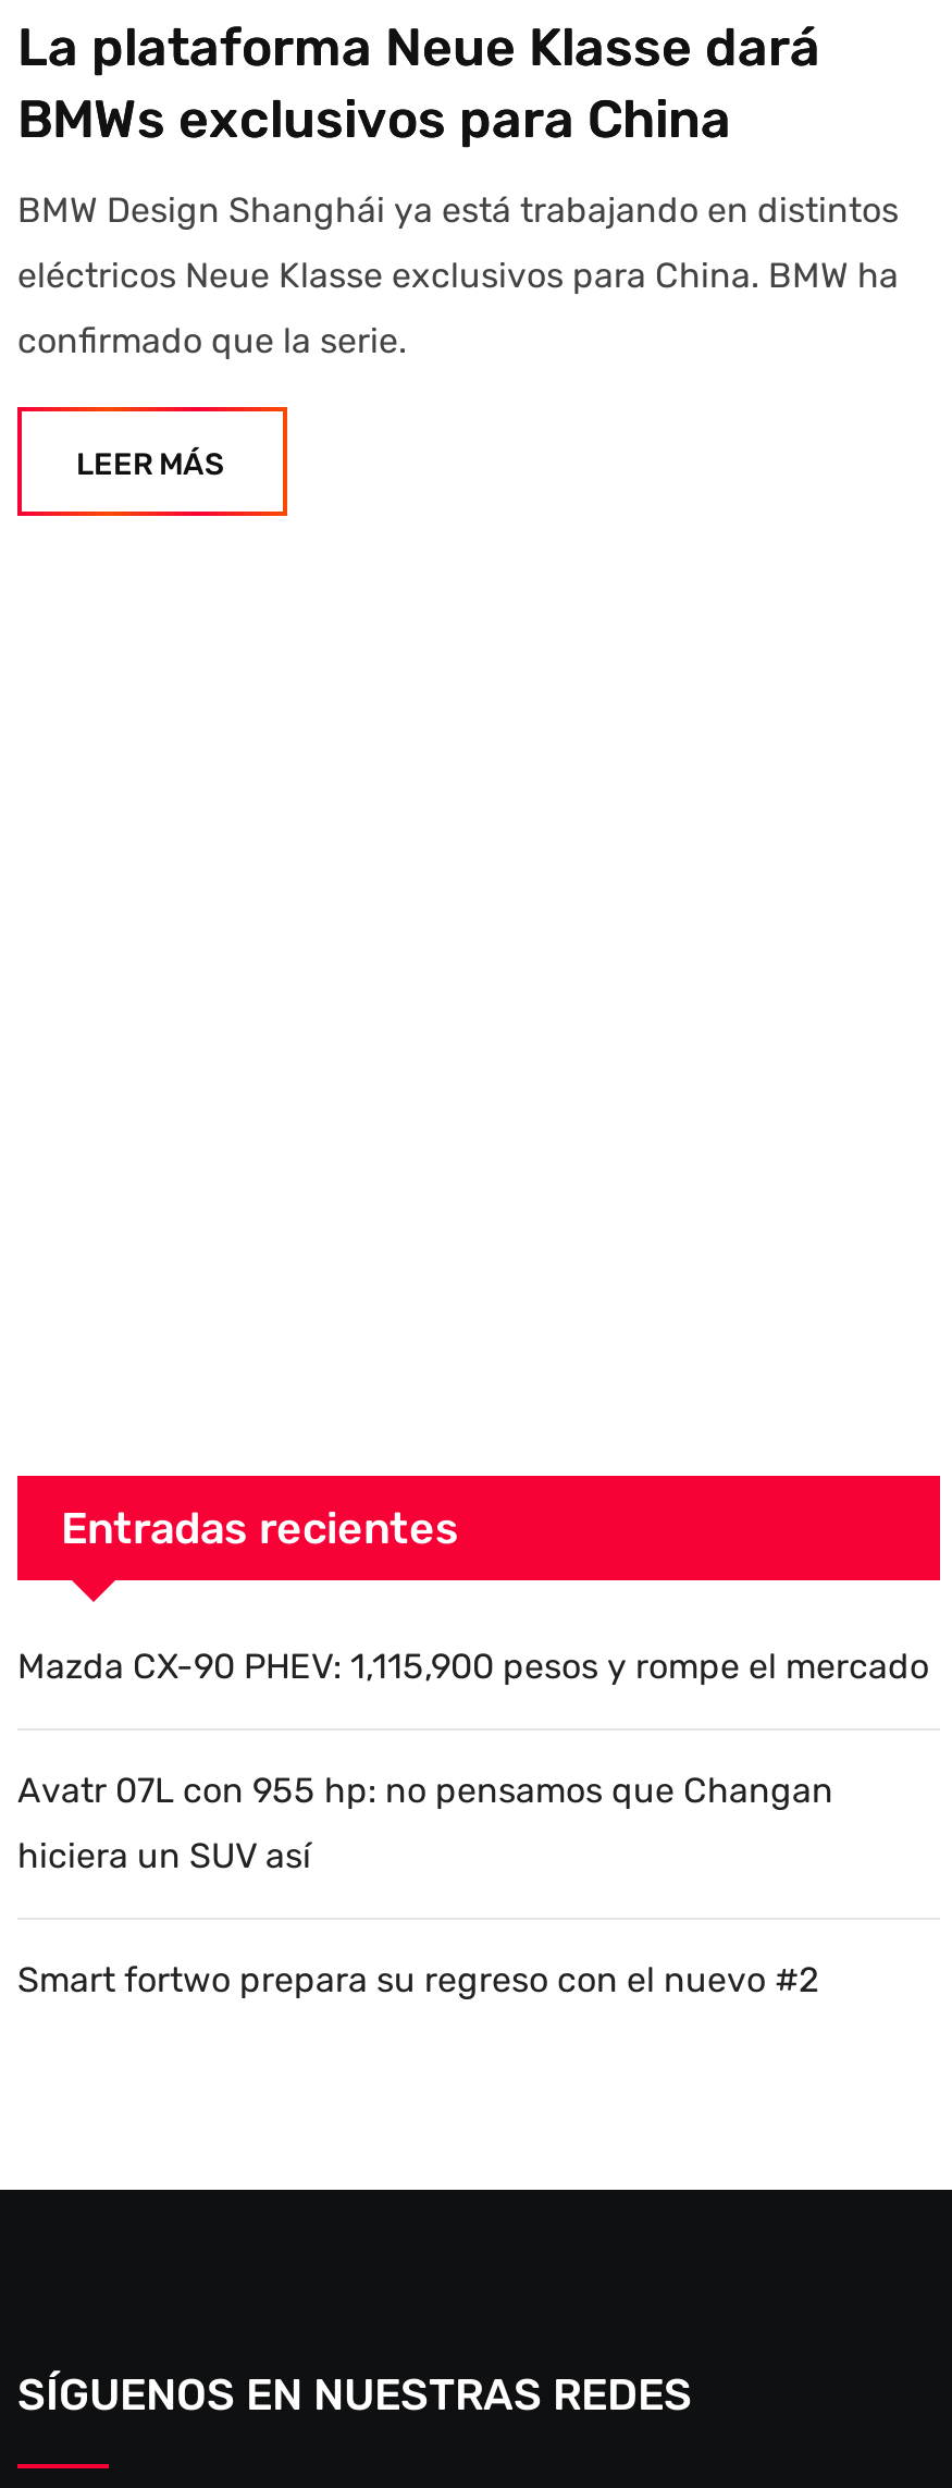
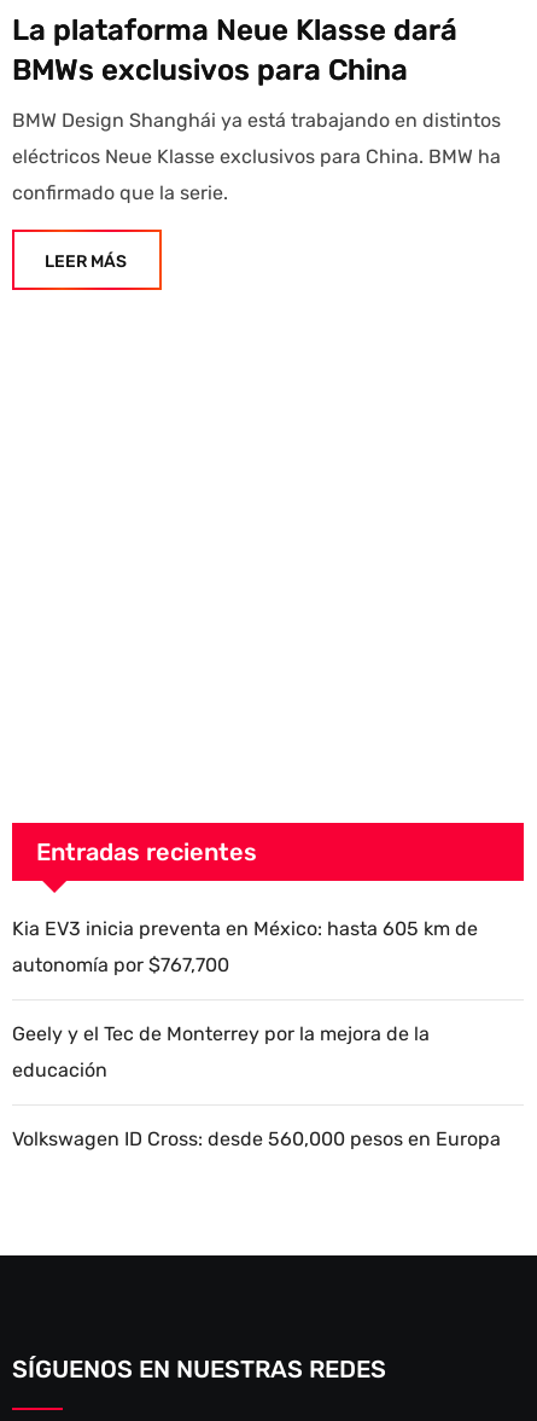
- Mazda CX-90 PHEV: 1,115,900 pesos y rompe el mercado
- Avatr 07L con 955 hp: no pensamos que Changan
- hiciera un SUV así
- Smart fortwo prepara su regreso con el nuevo #2
+ Kia EV3 inicia preventa en México: hasta 605 km de
+ autonomía por $767,700
+ Geely y el Tec de Monterrey por la mejora de la
+ educación
+ Volkswagen ID Cross: desde 560,000 pesos en Europa
